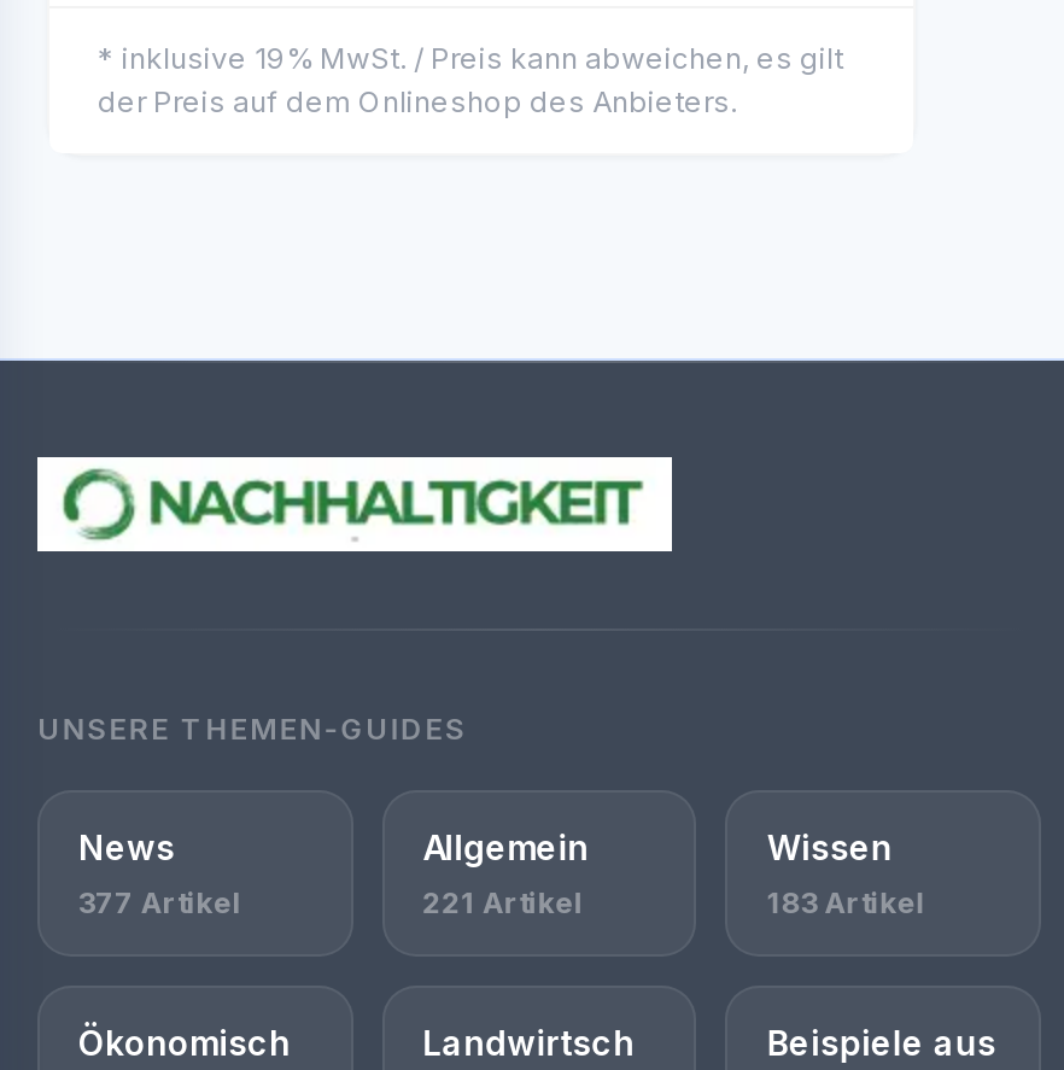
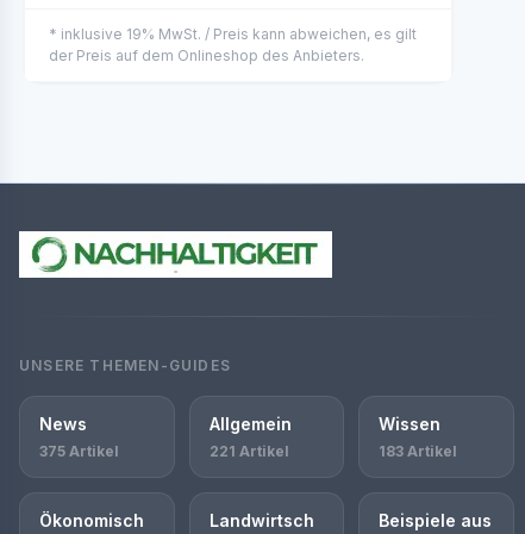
- 377 Artikel
+ 375 Artikel
